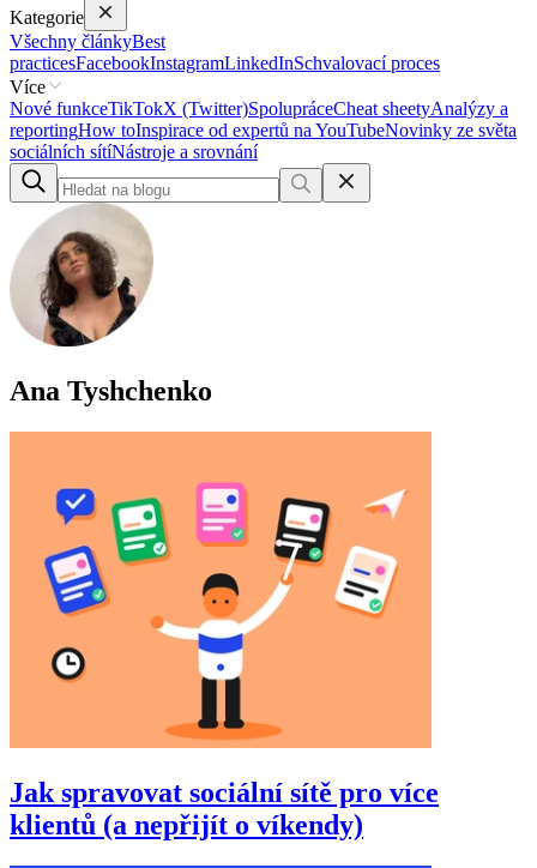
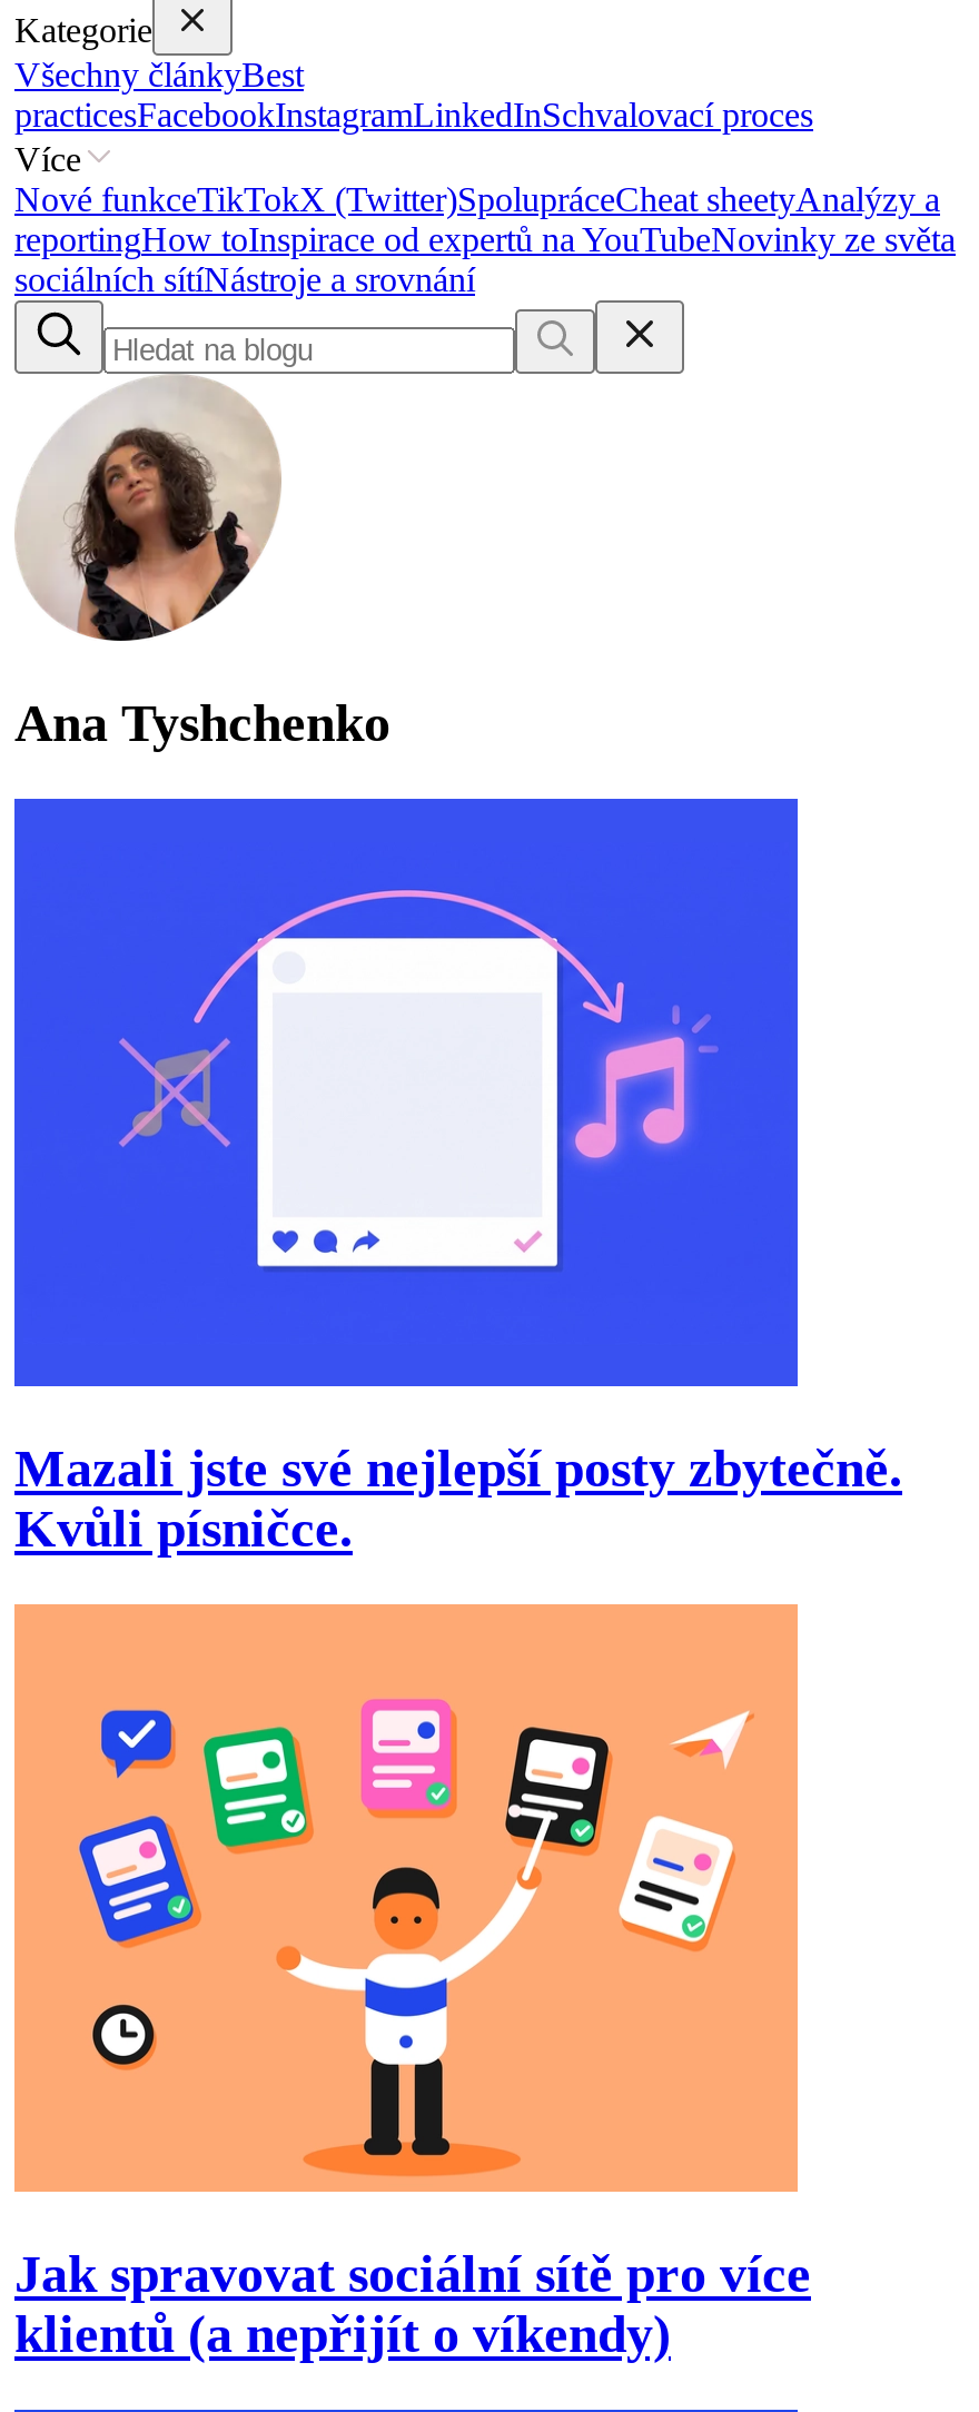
+ [image]
+ Mazali jste své nejlepší posty zbytečně.
+ Kvůli písničce.
